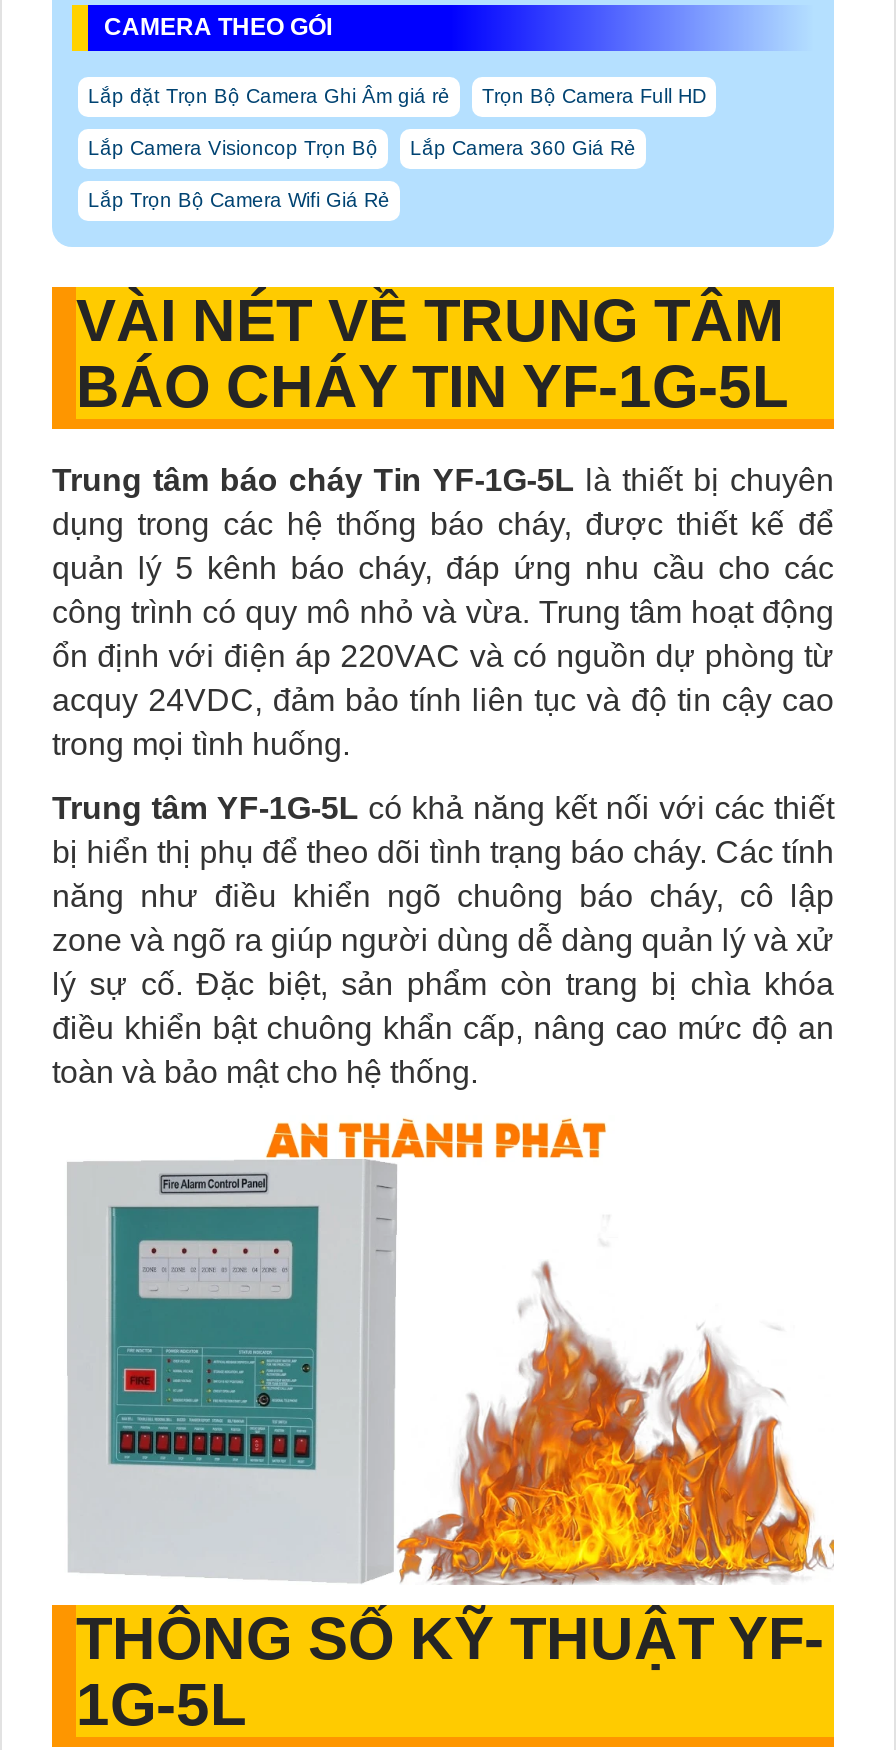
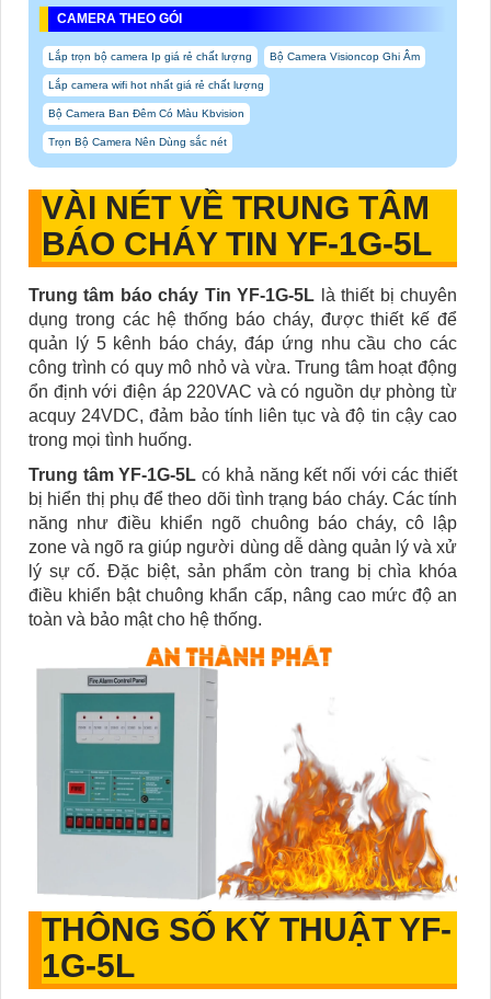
- Lắp đặt Trọn Bộ Camera Ghi Âm giá rẻ
- Trọn Bộ Camera Full HD
- Lắp Camera Visioncop Trọn Bộ
- Lắp Camera 360 Giá Rẻ
- Lắp Trọn Bộ Camera Wifi Giá Rẻ
+ Lắp trọn bộ camera Ip giá rẻ chất lượng
+ Bộ Camera Visioncop Ghi Âm
+ Lắp camera wifi hot nhất giá rẻ chất lượng
+ Bộ Camera Ban Đêm Có Màu Kbvision
+ Trọn Bộ Camera Nên Dùng sắc nét
